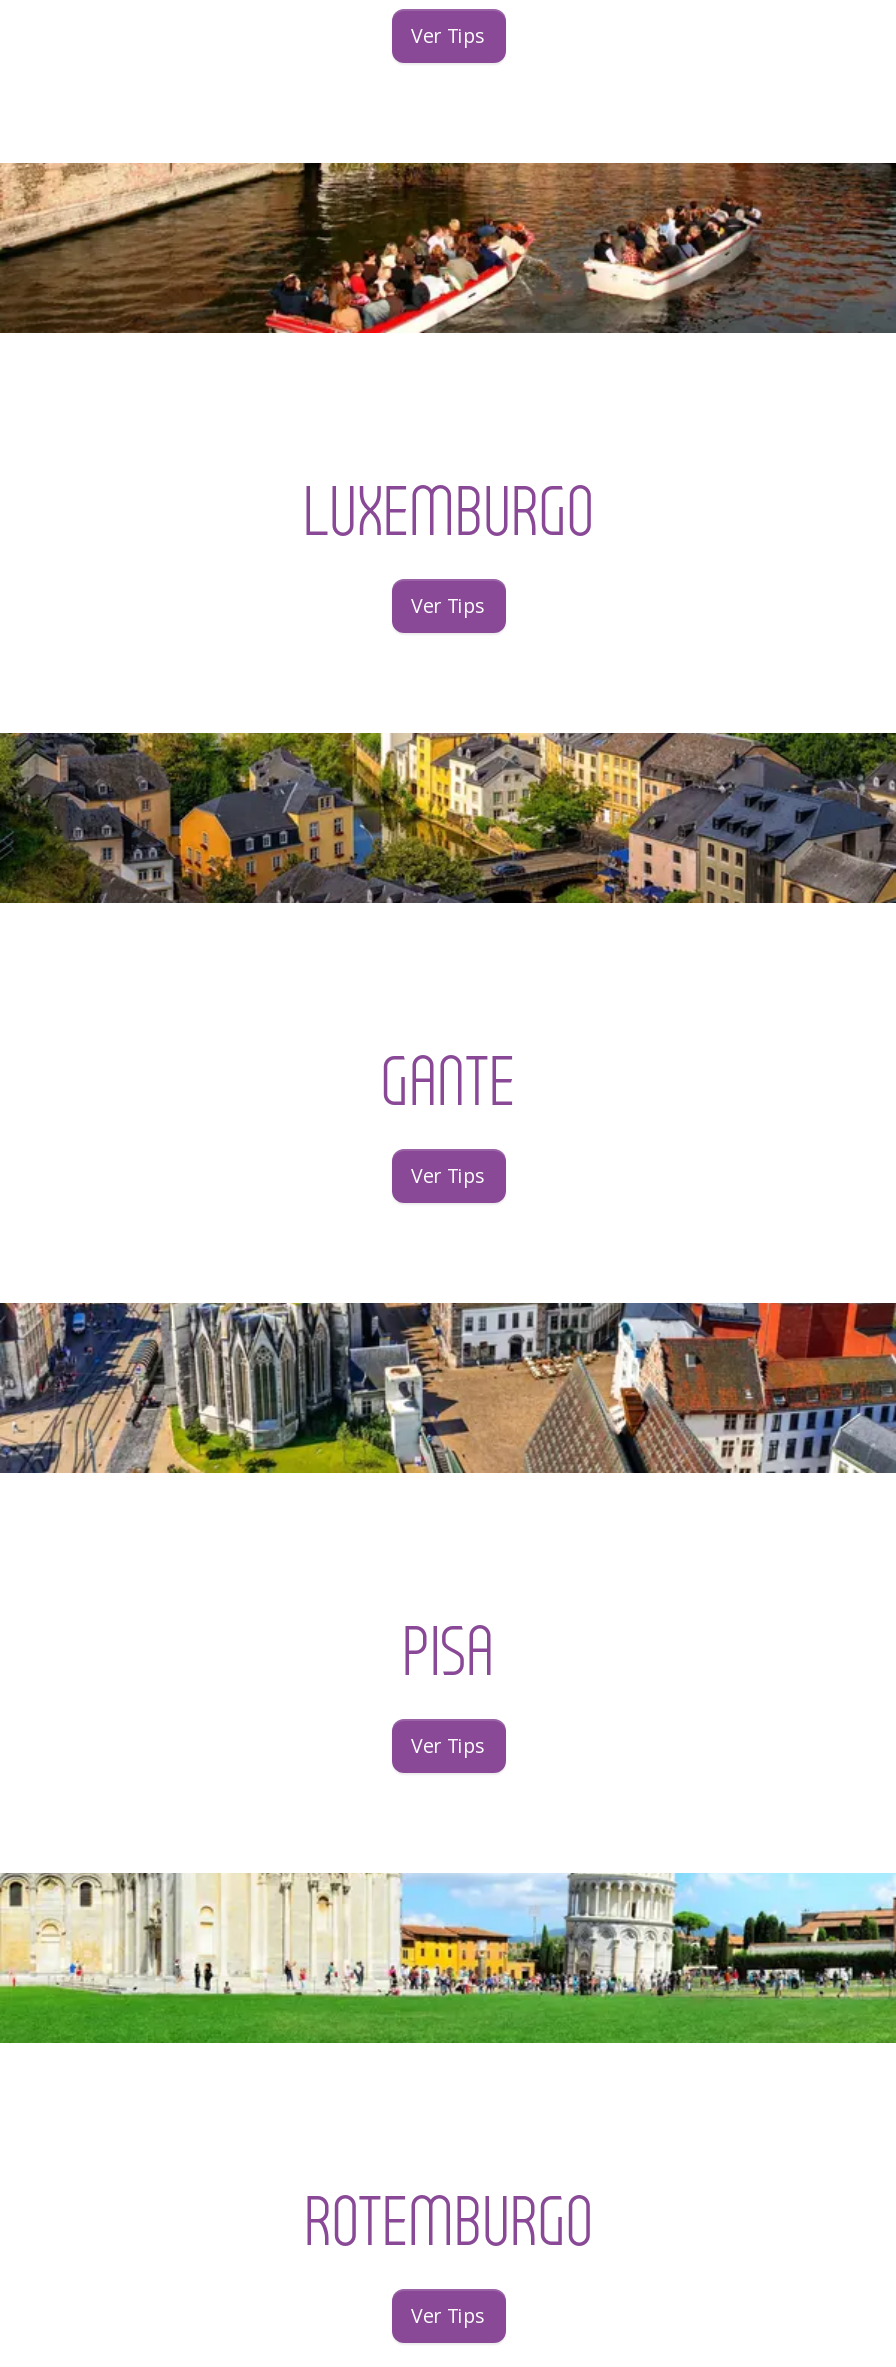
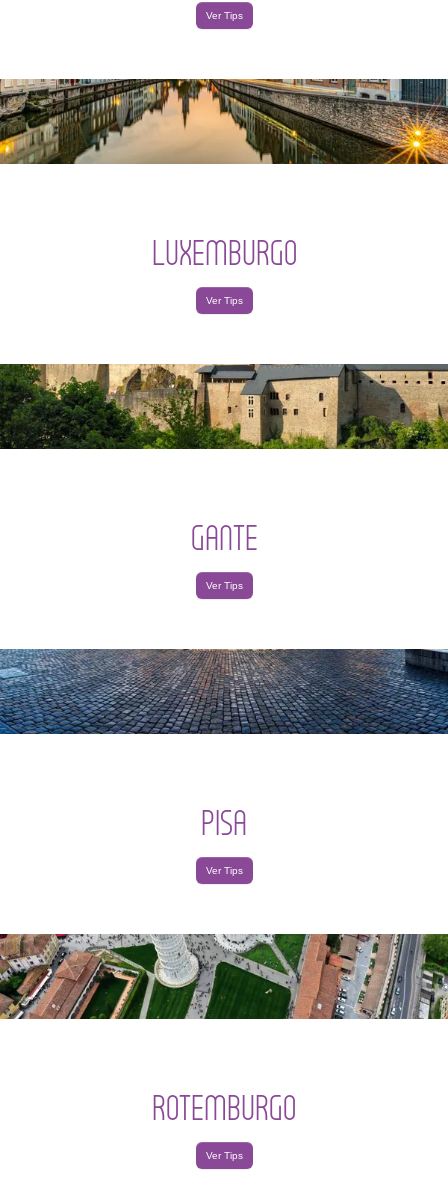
- [image]
+ [image]

- [image]
+ [image]

- [image]
+ [image]

- [image]
+ [image]
